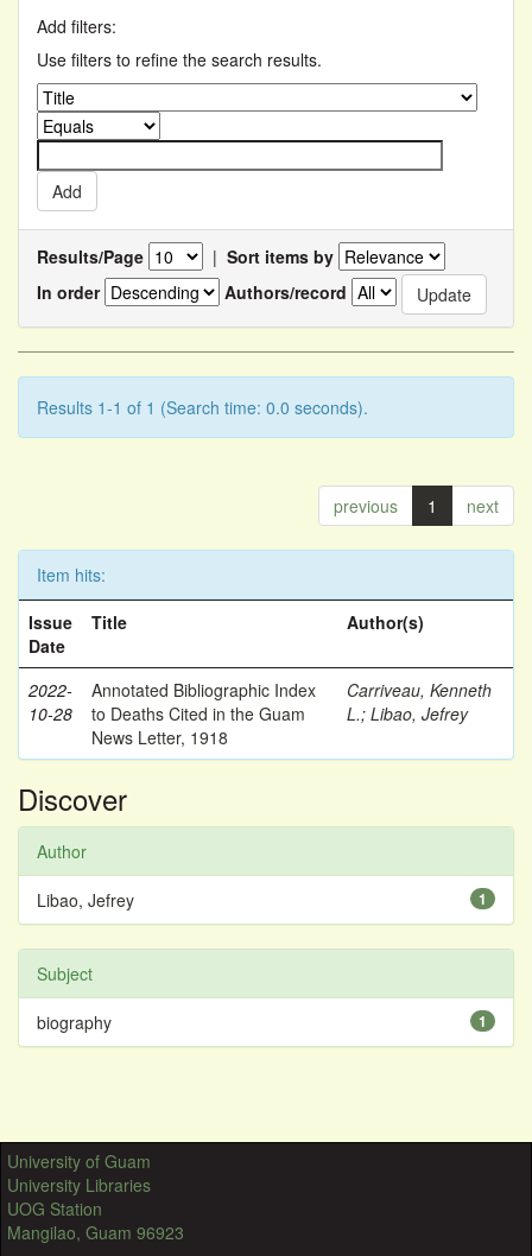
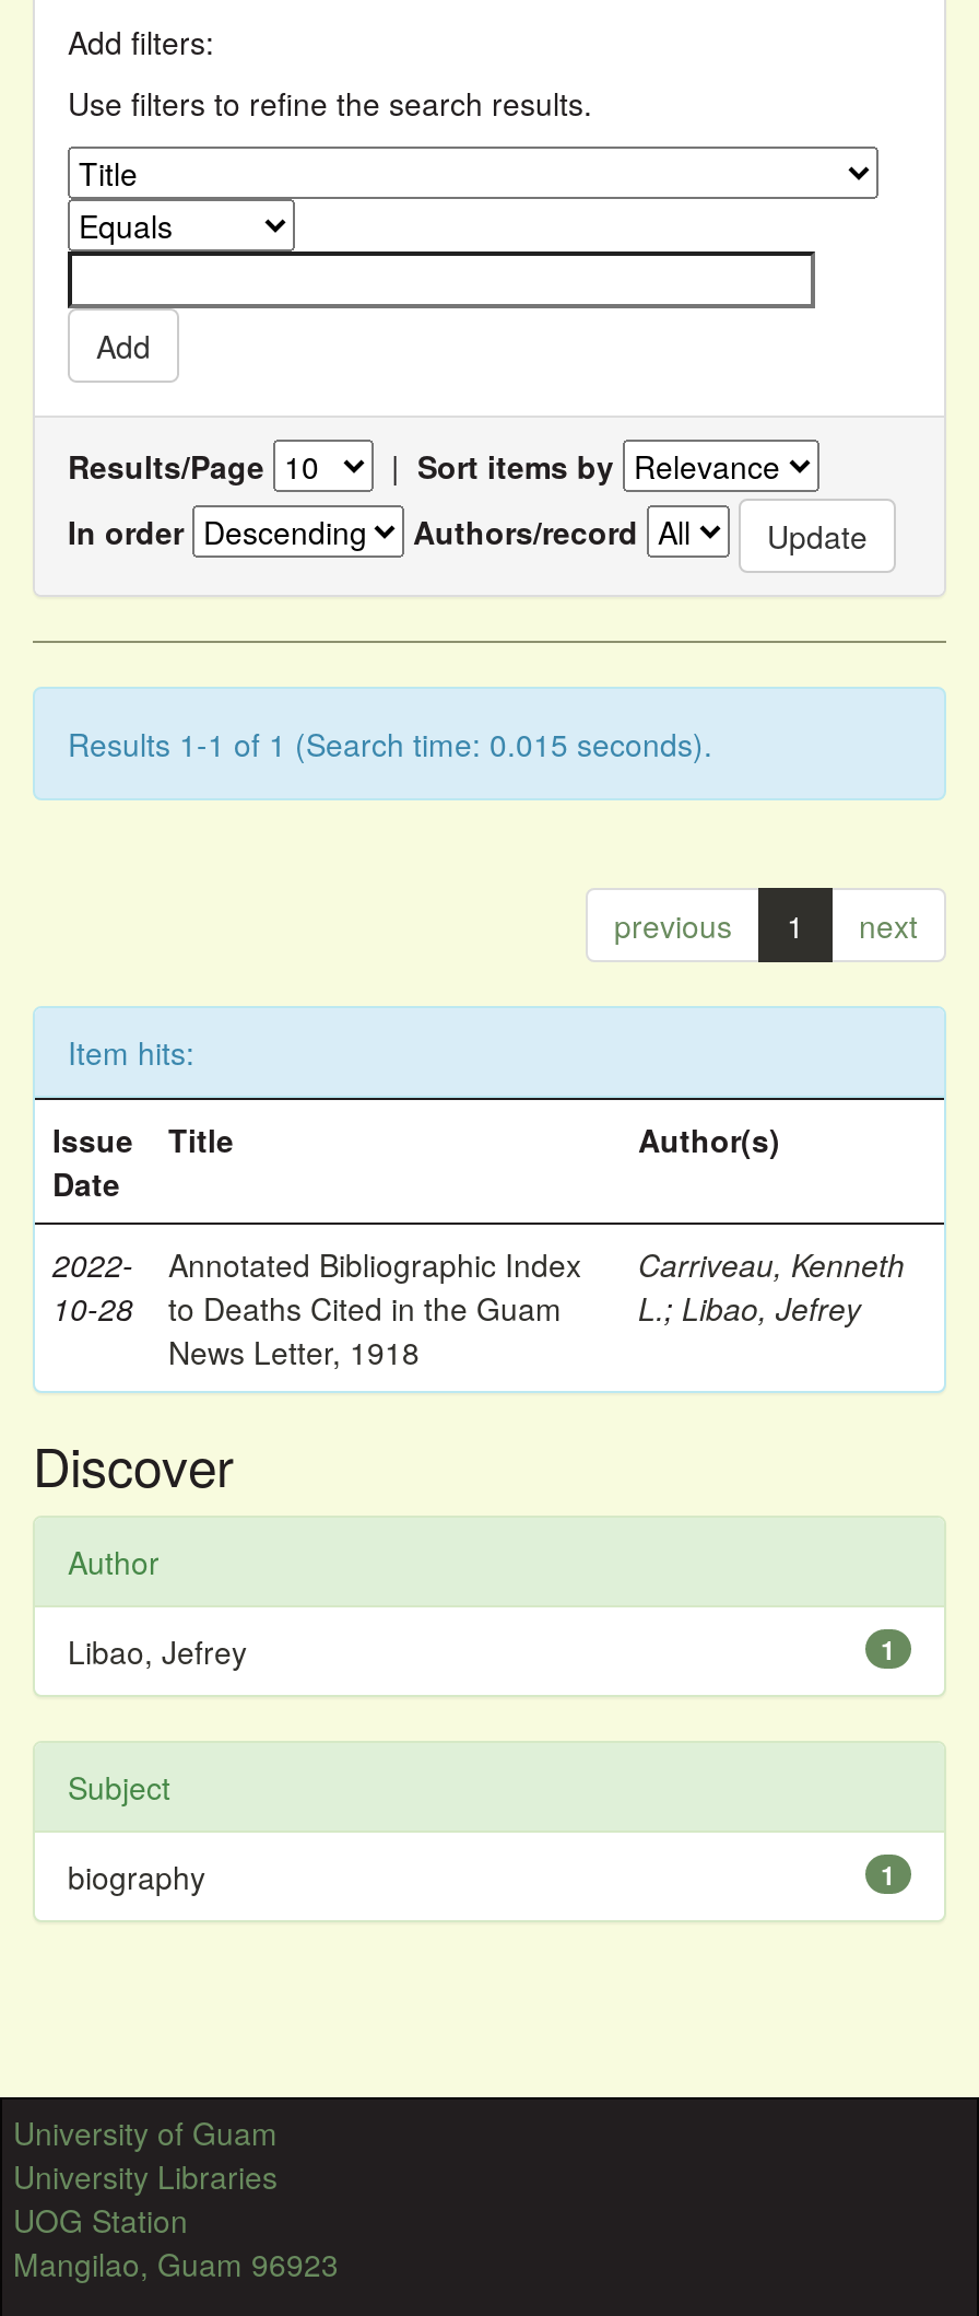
- Results 1-1 of 1 (Search time: 0.0 seconds).
+ Results 1-1 of 1 (Search time: 0.015 seconds).
